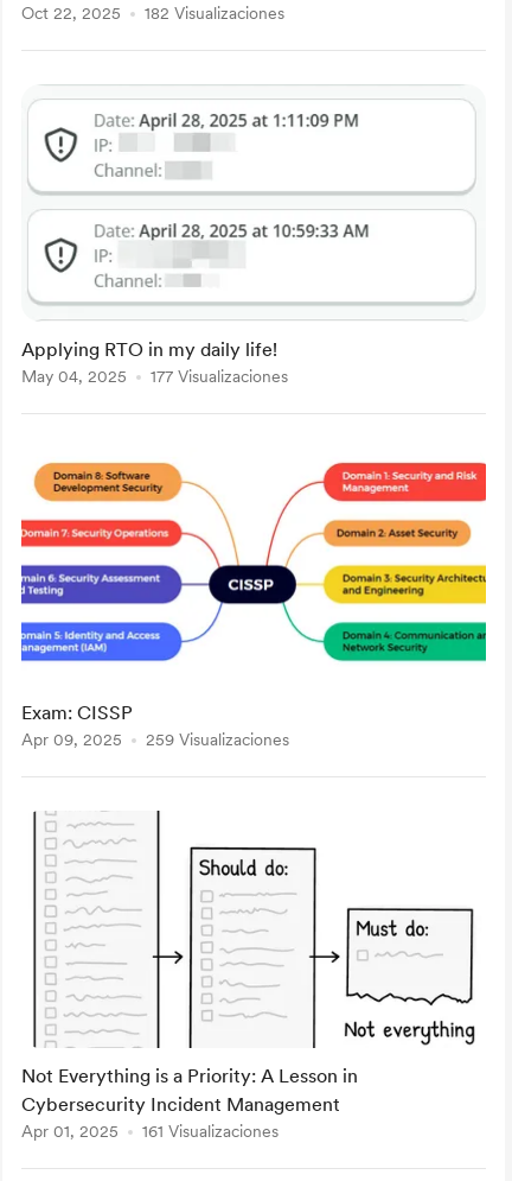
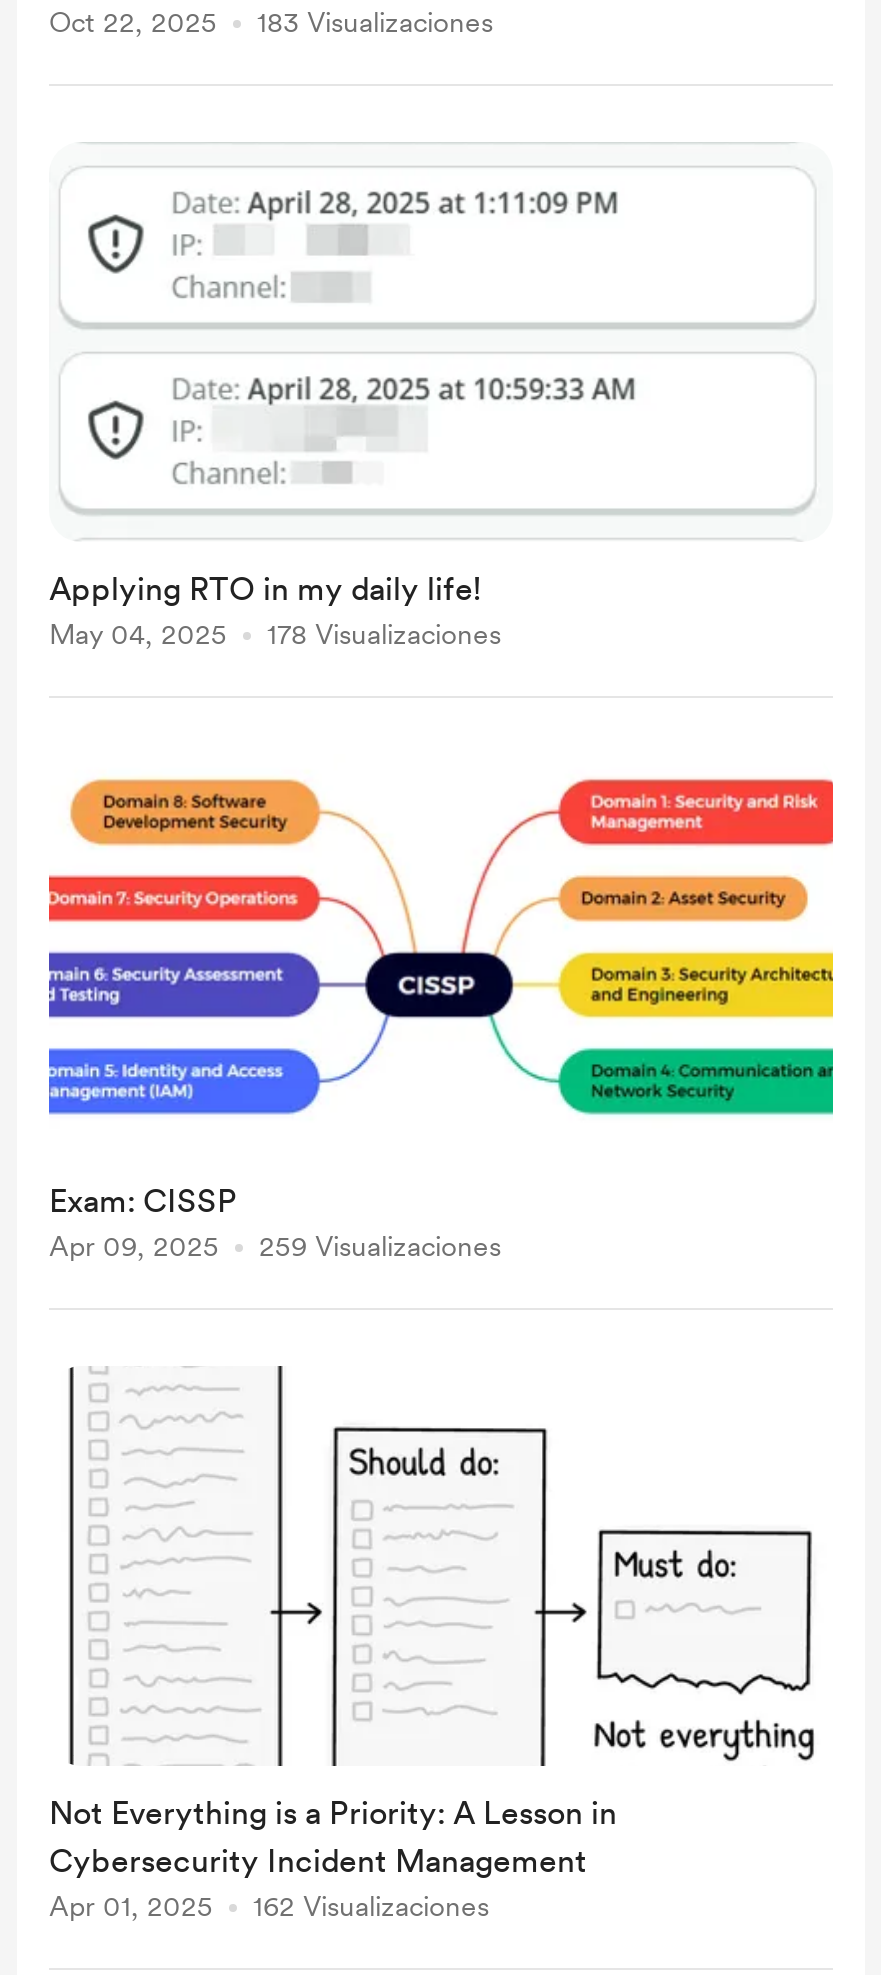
- 182 Visualizaciones
+ 183 Visualizaciones

- 177 Visualizaciones
+ 178 Visualizaciones

- 161 Visualizaciones
+ 162 Visualizaciones
